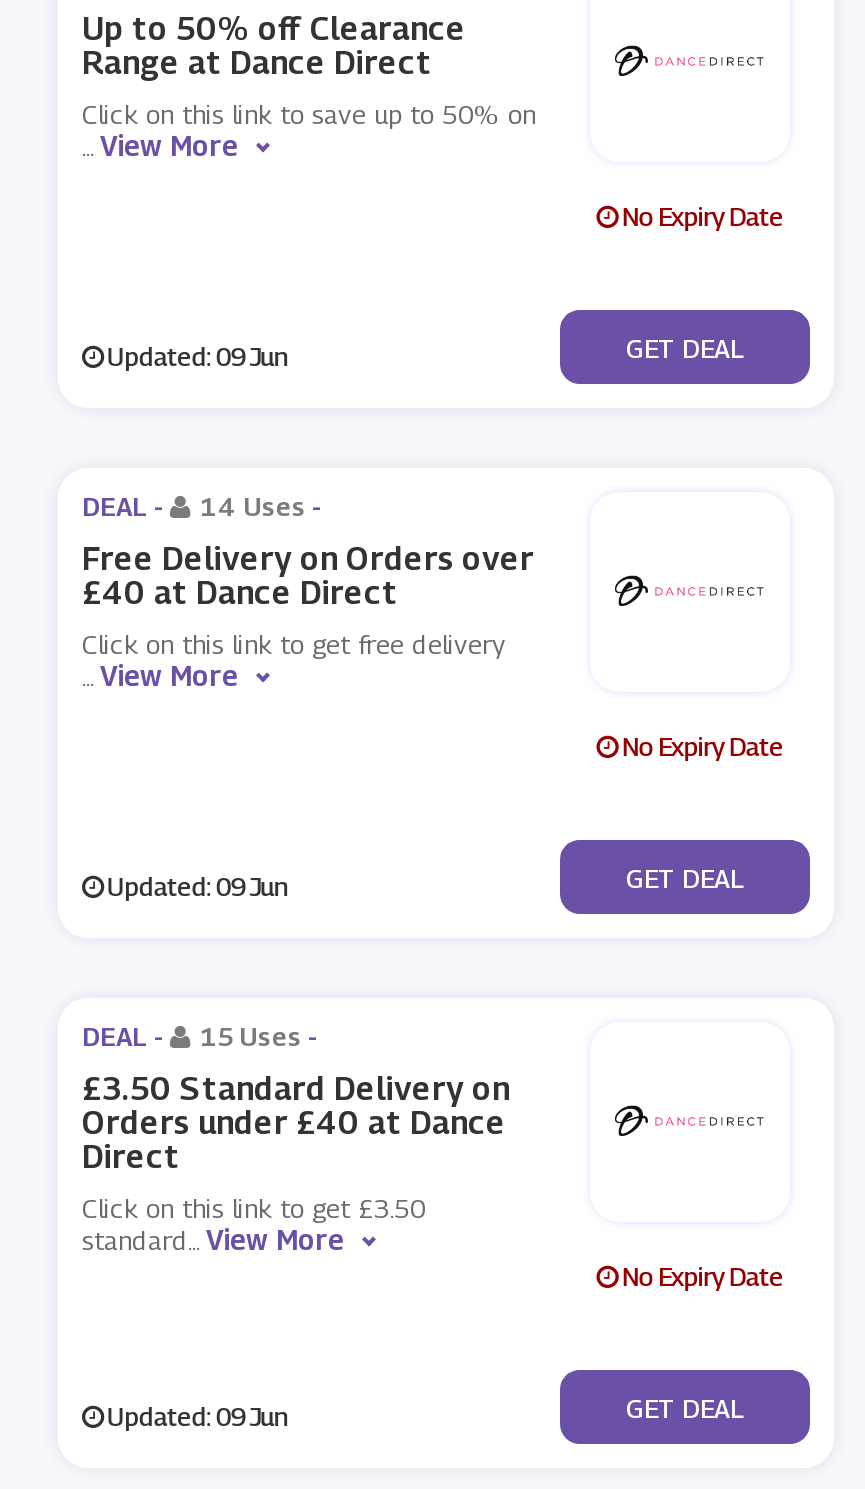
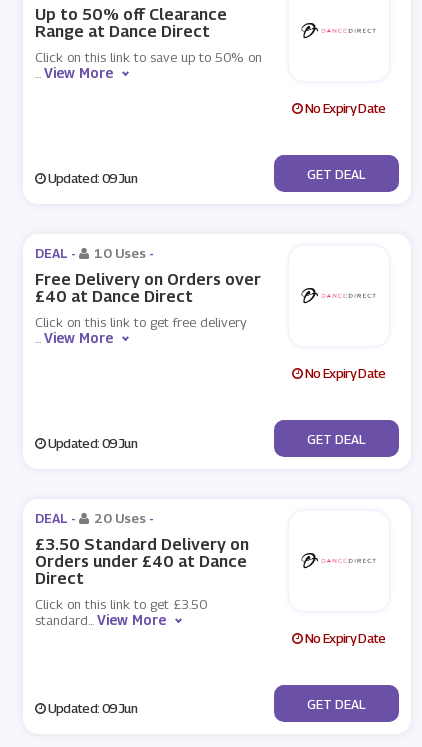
- DEAL - 14 Uses -
+ DEAL - 10 Uses -

- DEAL - 15 Uses -
+ DEAL - 20 Uses -
